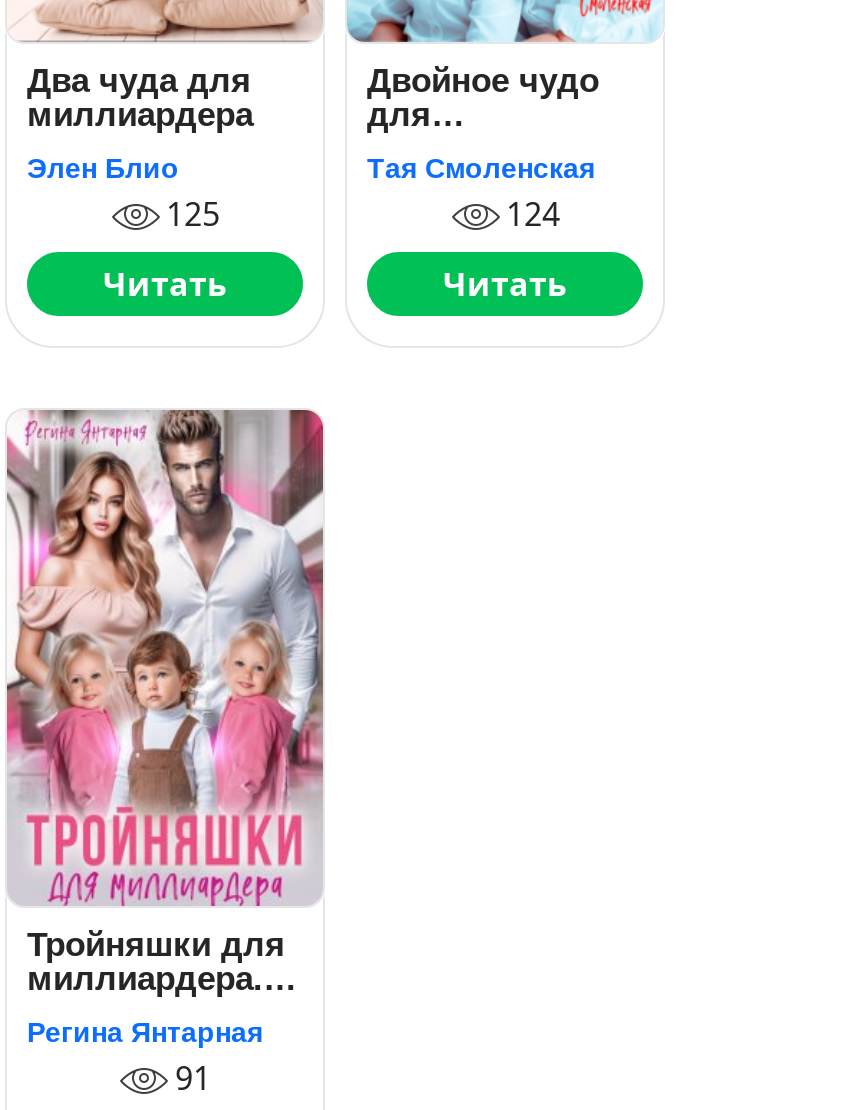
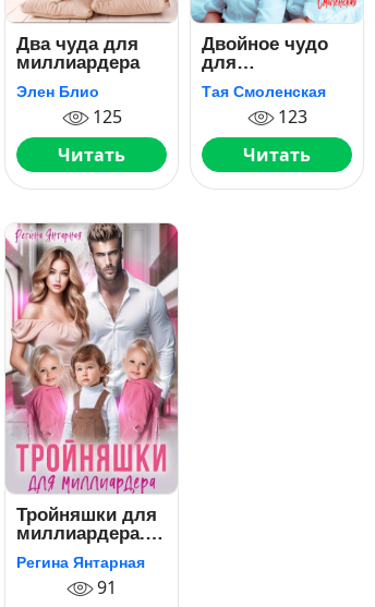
- 124
+ 123
